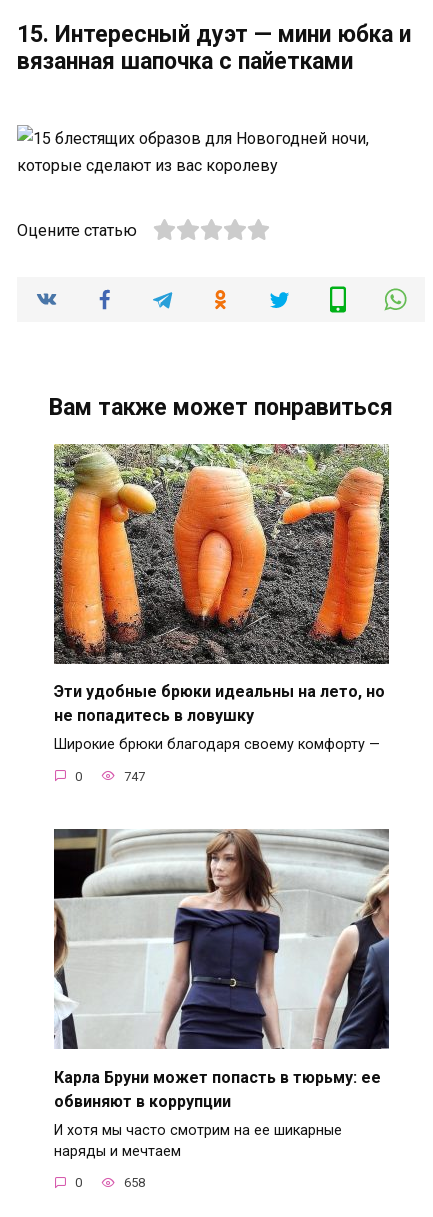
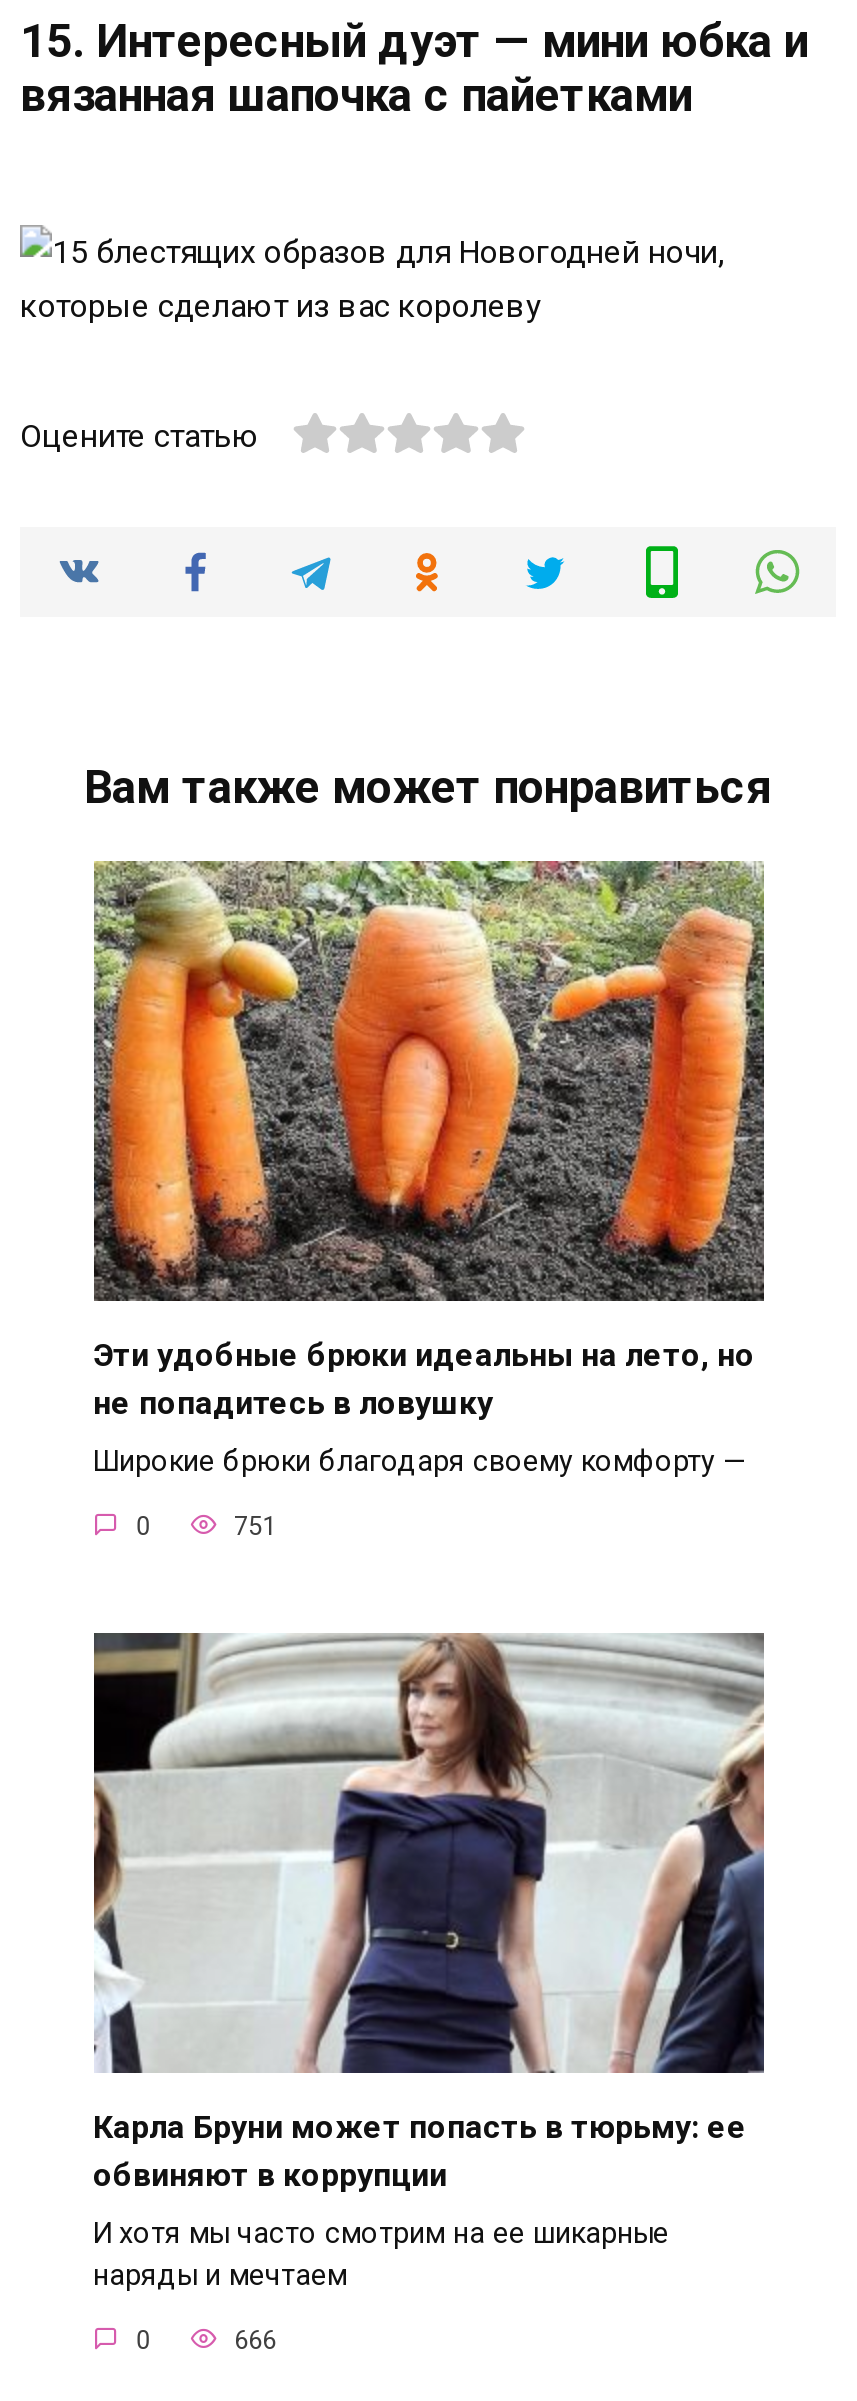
- 747
+ 751

- 658
+ 666
